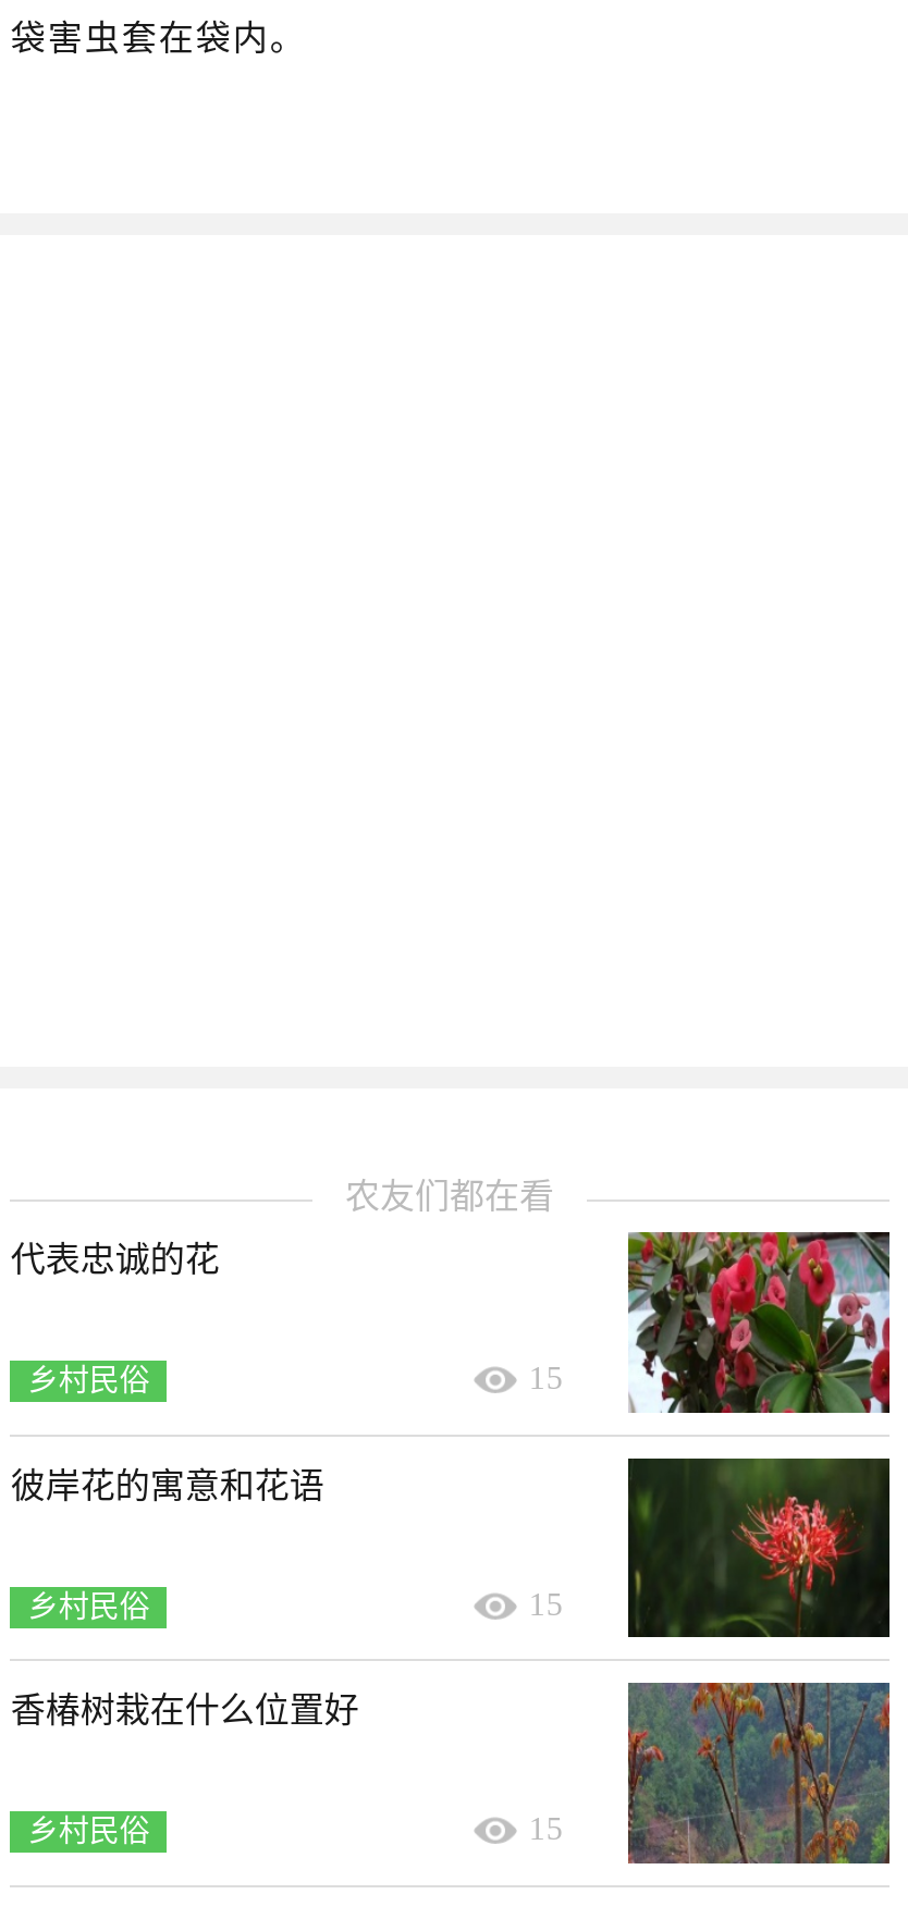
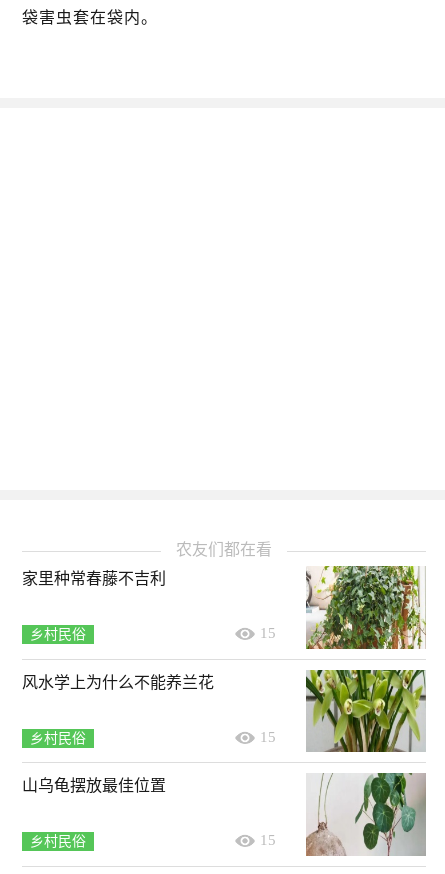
- 代表忠诚的花
+ 家里种常春藤不吉利

- [image]
+ [image]

- 彼岸花的寓意和花语
+ 风水学上为什么不能养兰花

- [image]
+ [image]

- 香椿树栽在什么位置好
+ 山乌龟摆放最佳位置

- [image]
+ [image]
